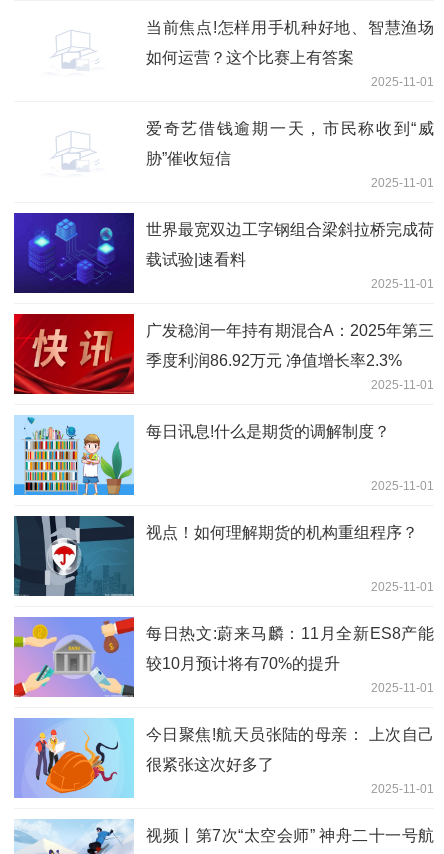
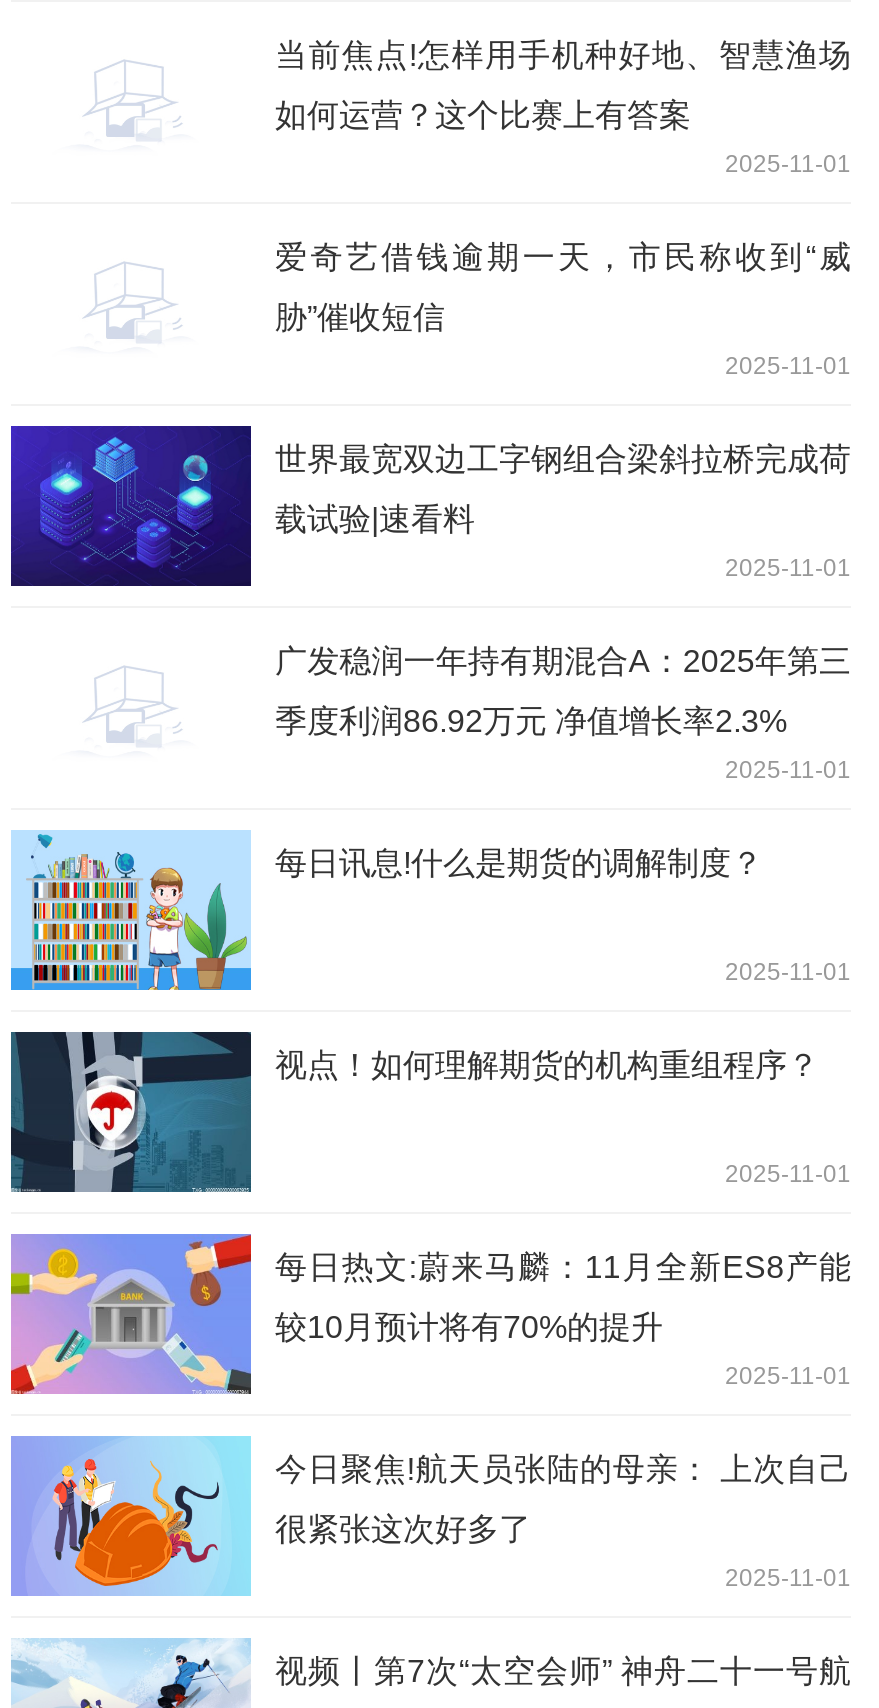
- [image]
